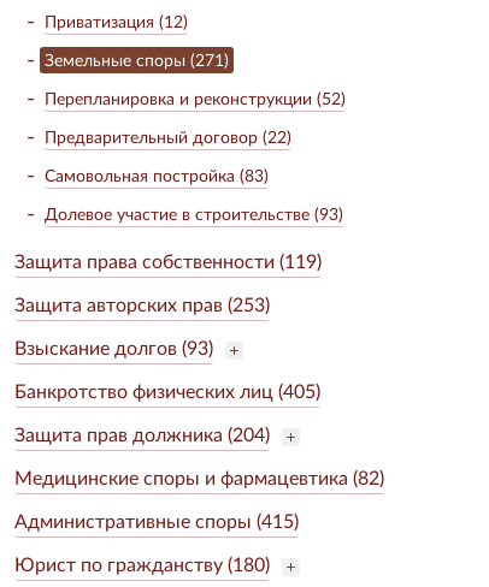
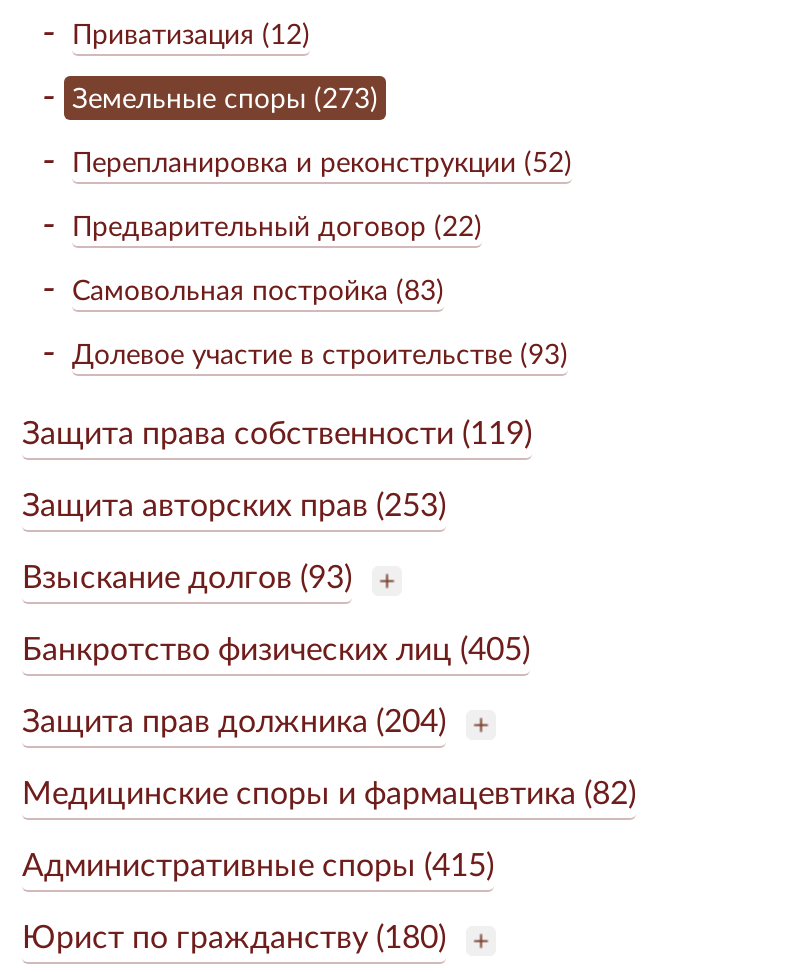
- Земельные споры (271)
+ Земельные споры (273)
